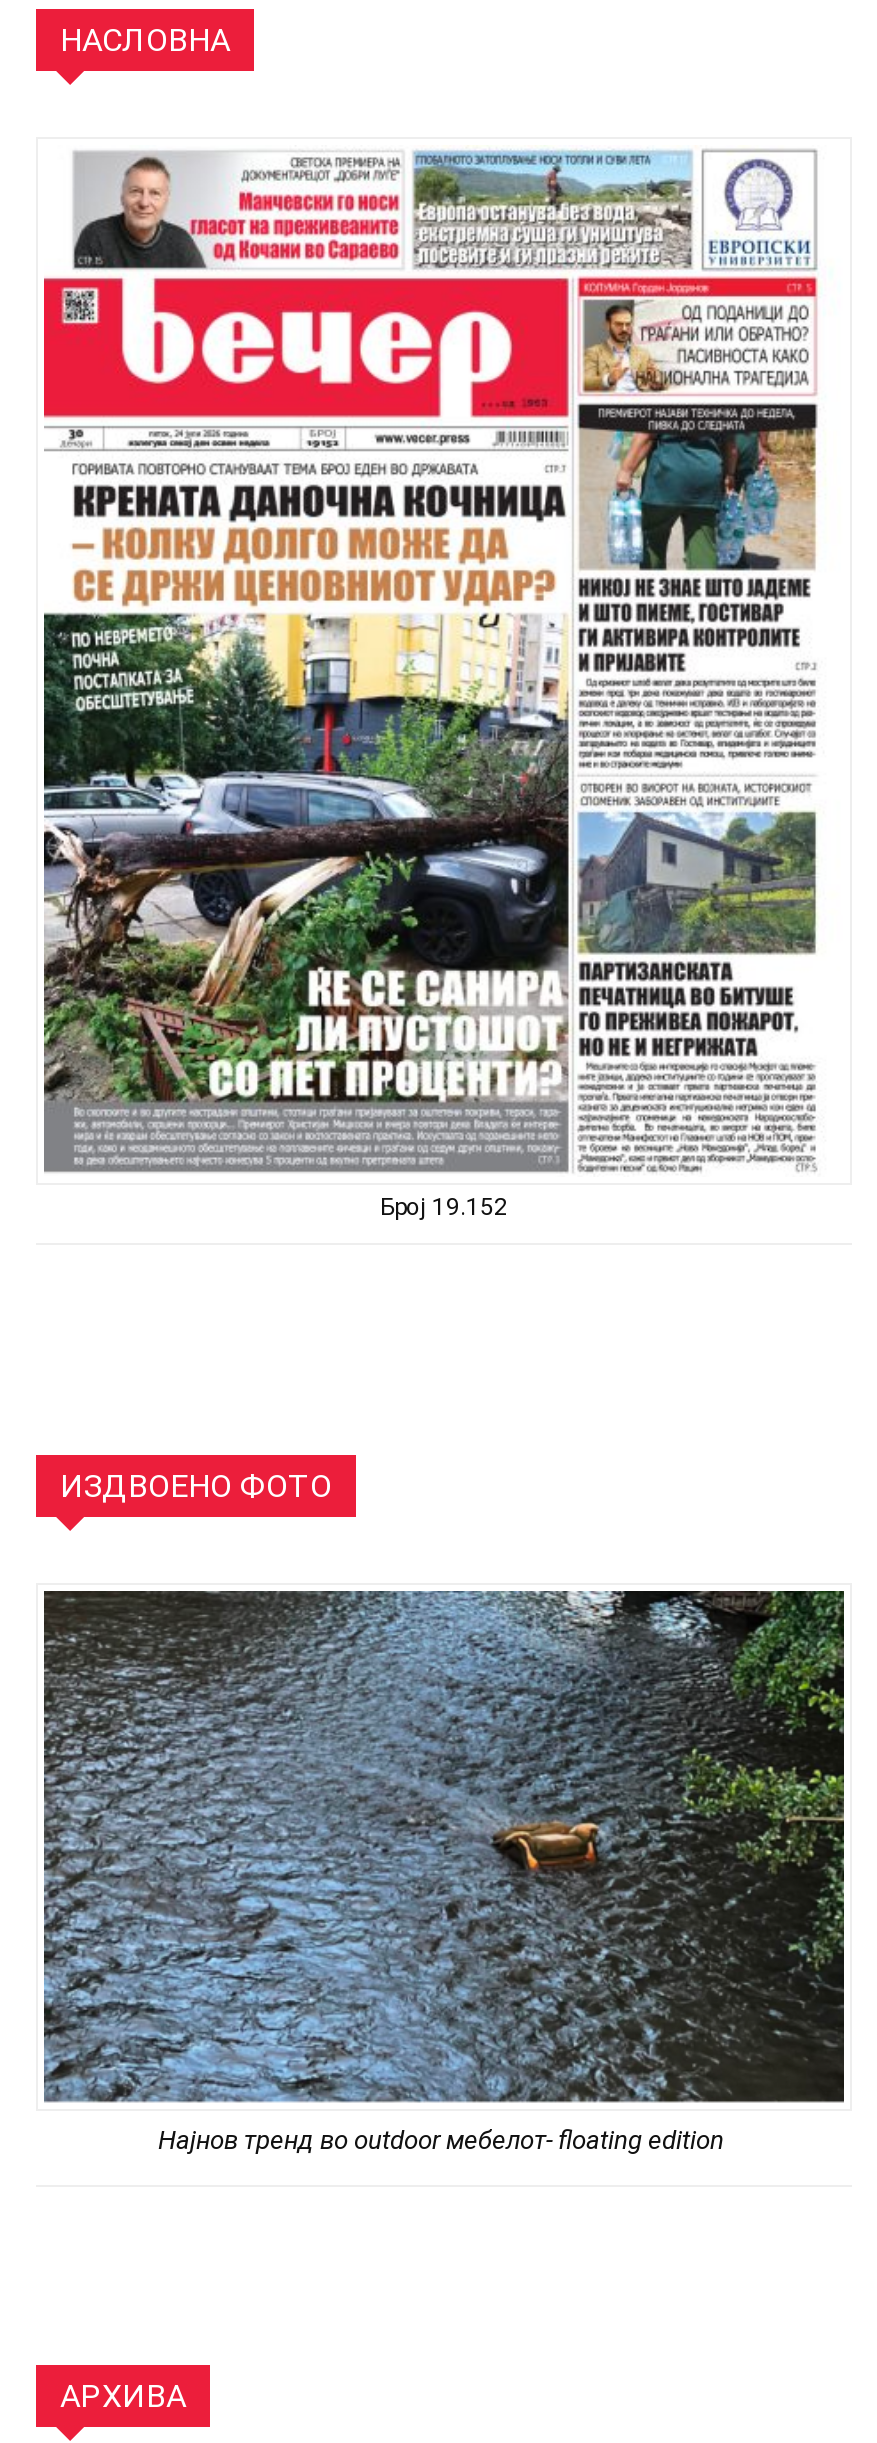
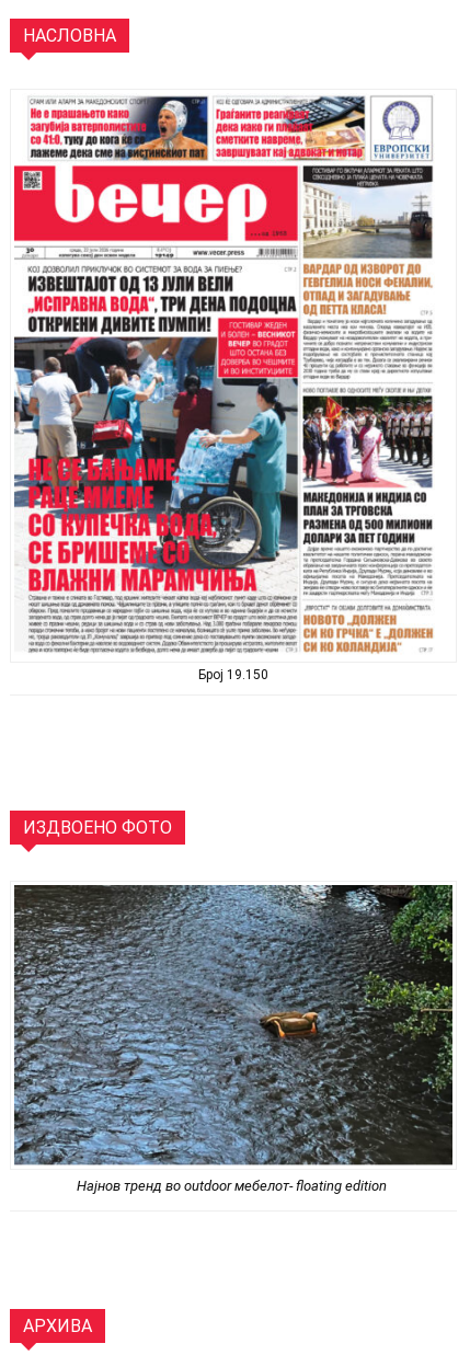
- [image]
- Број 19.152
+ [image]
+ Број 19.150
